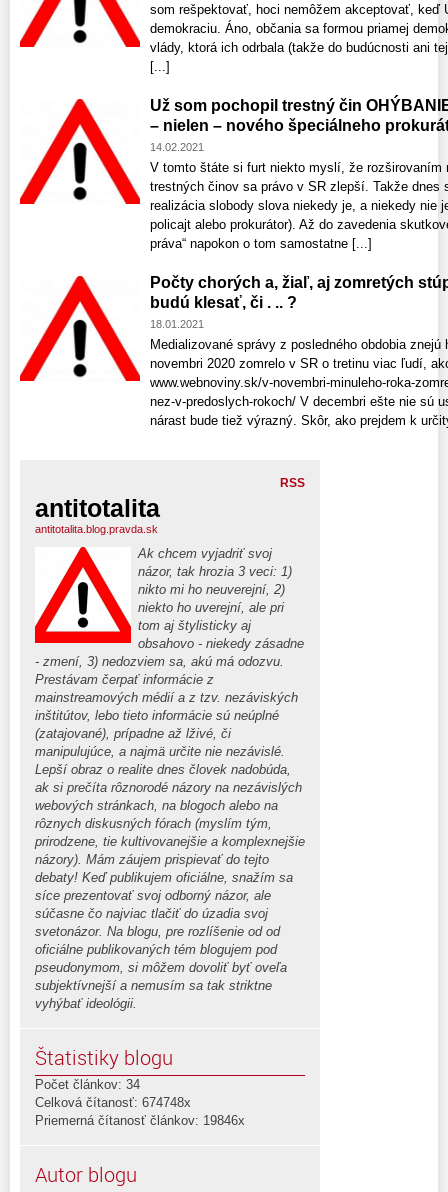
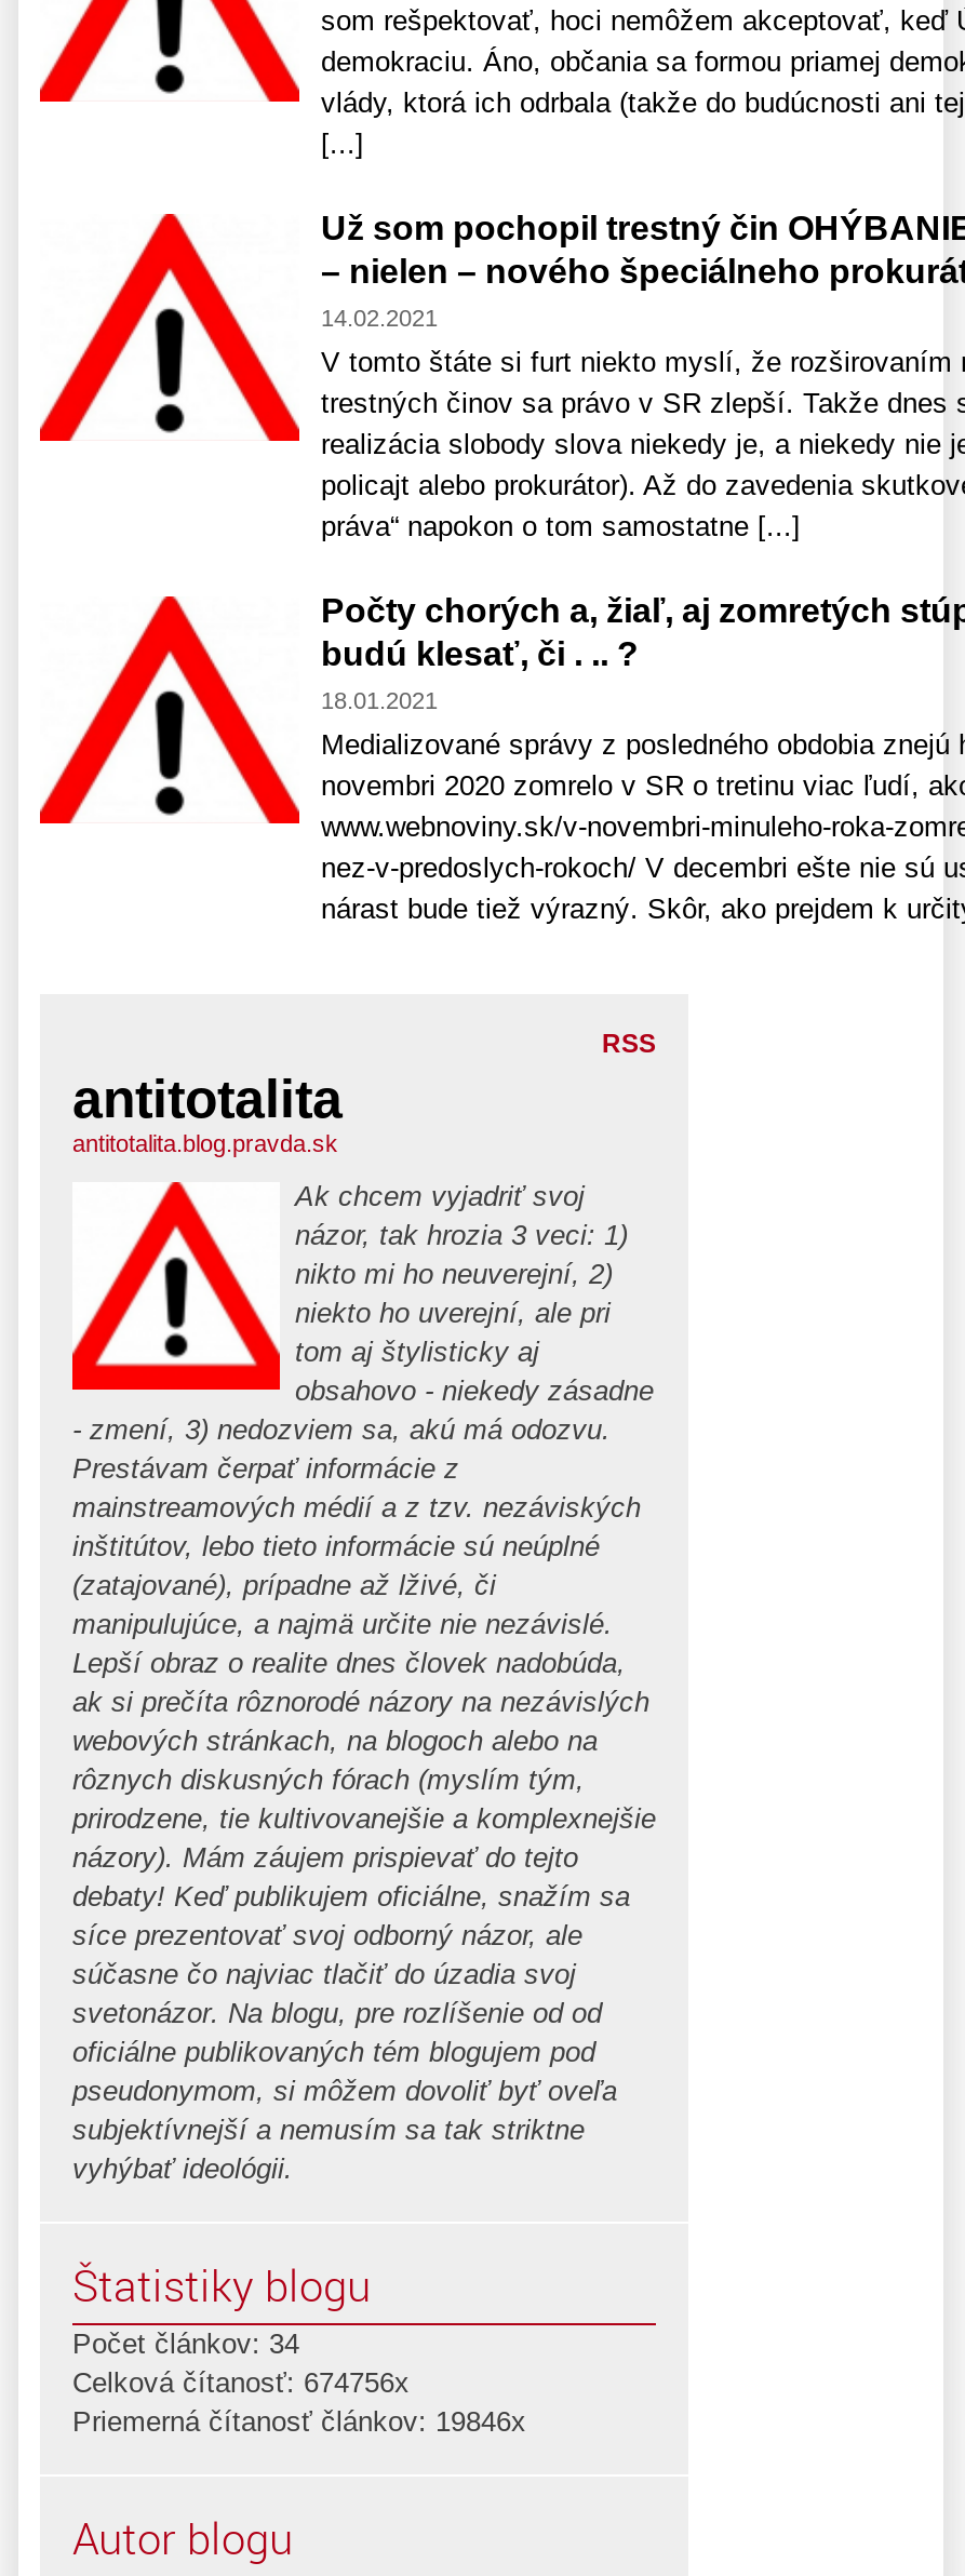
- Celková čítanosť: 674748x
+ Celková čítanosť: 674756x
